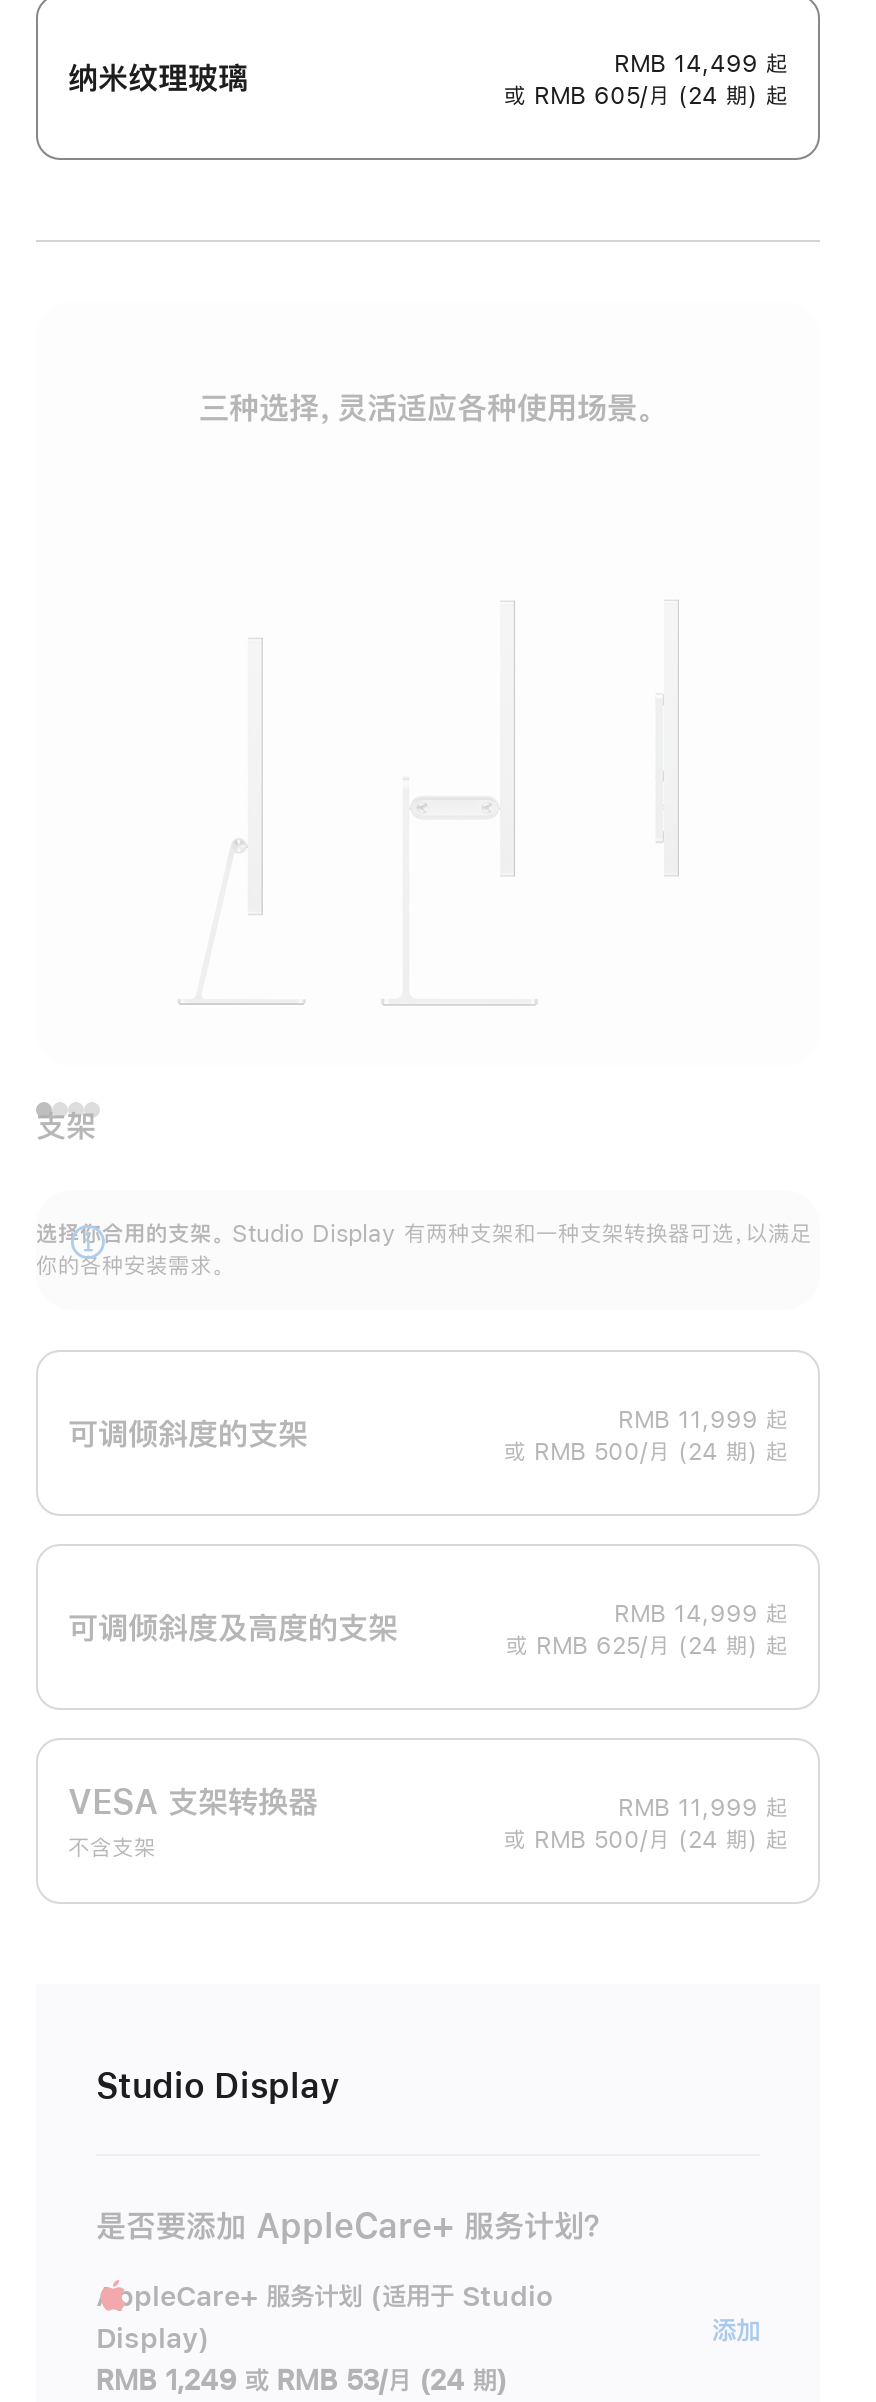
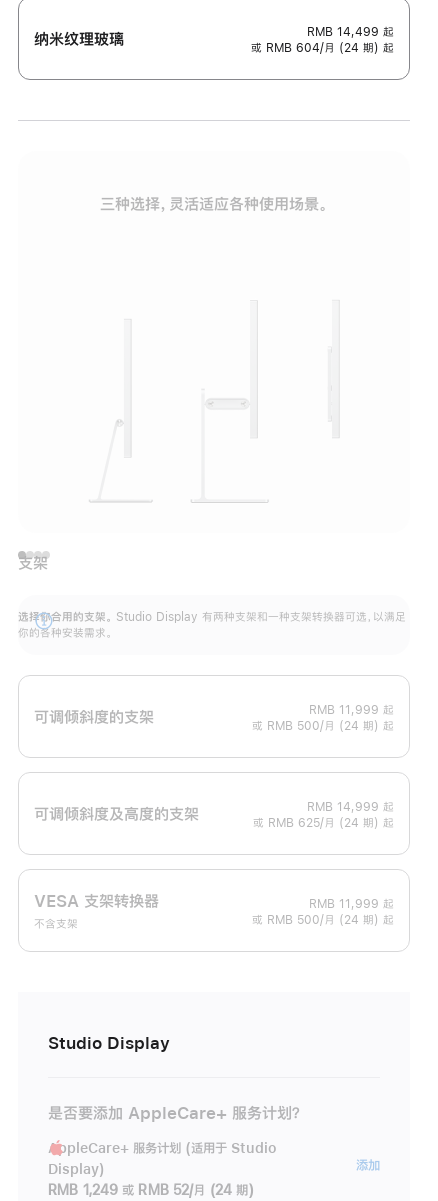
- 或 RMB 605/月 (24 期) 起
+ 或 RMB 604/月 (24 期) 起

- RMB 1,249 或 RMB 53/月 (24 期)
+ RMB 1,249 或 RMB 52/月 (24 期)
